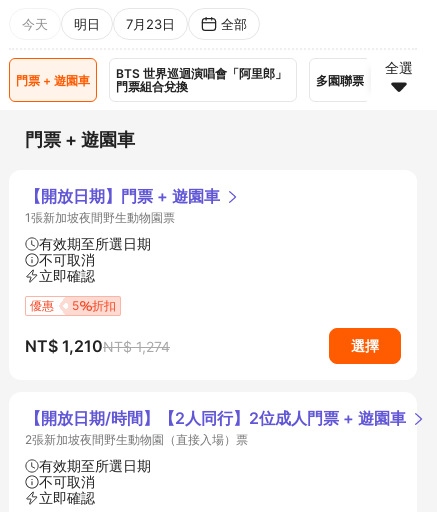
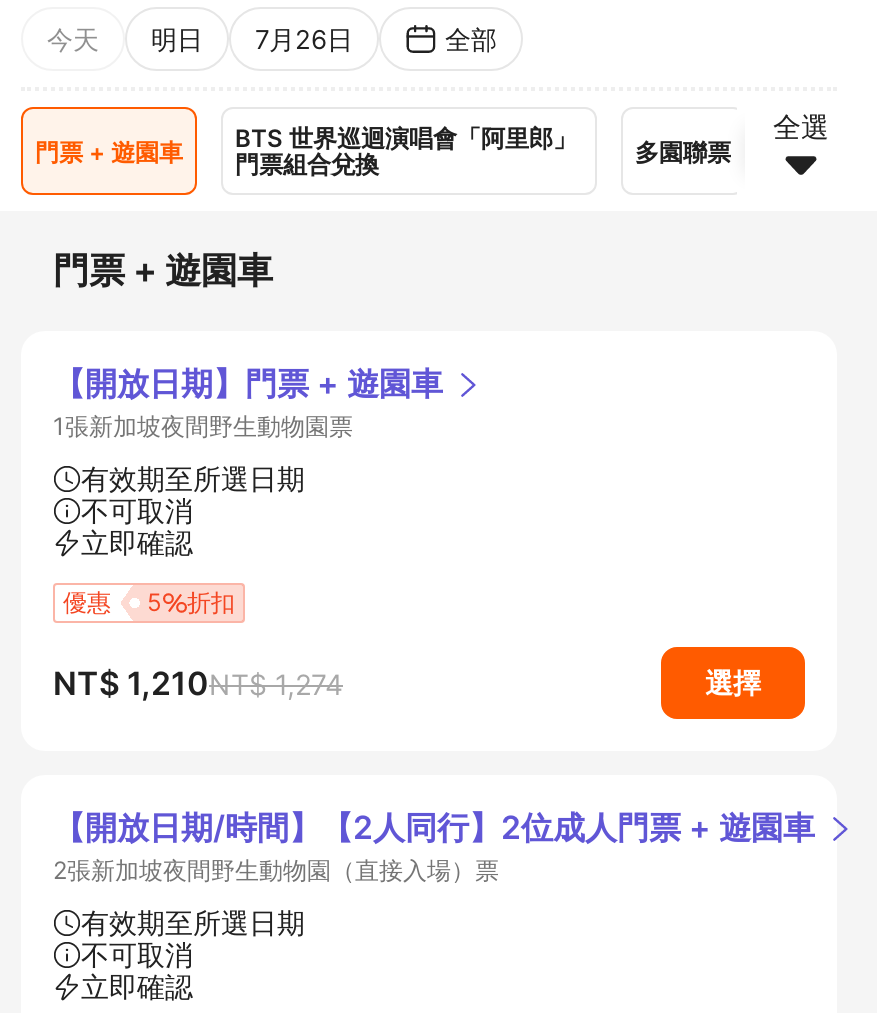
- 今天 明日 7月23日
+ 今天 明日 7月26日
